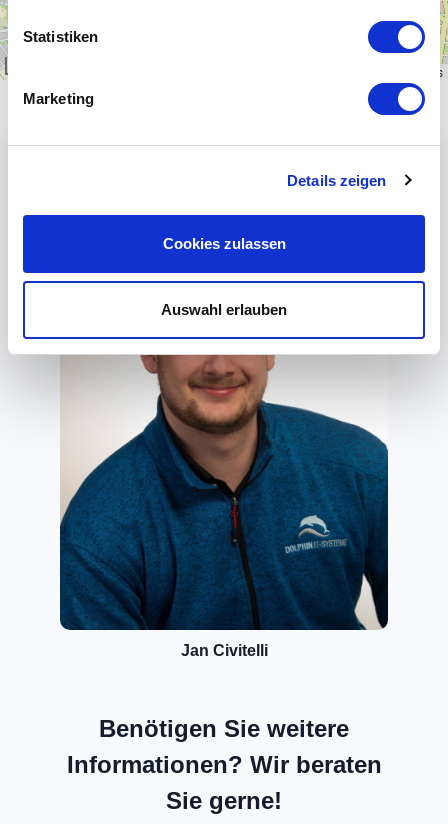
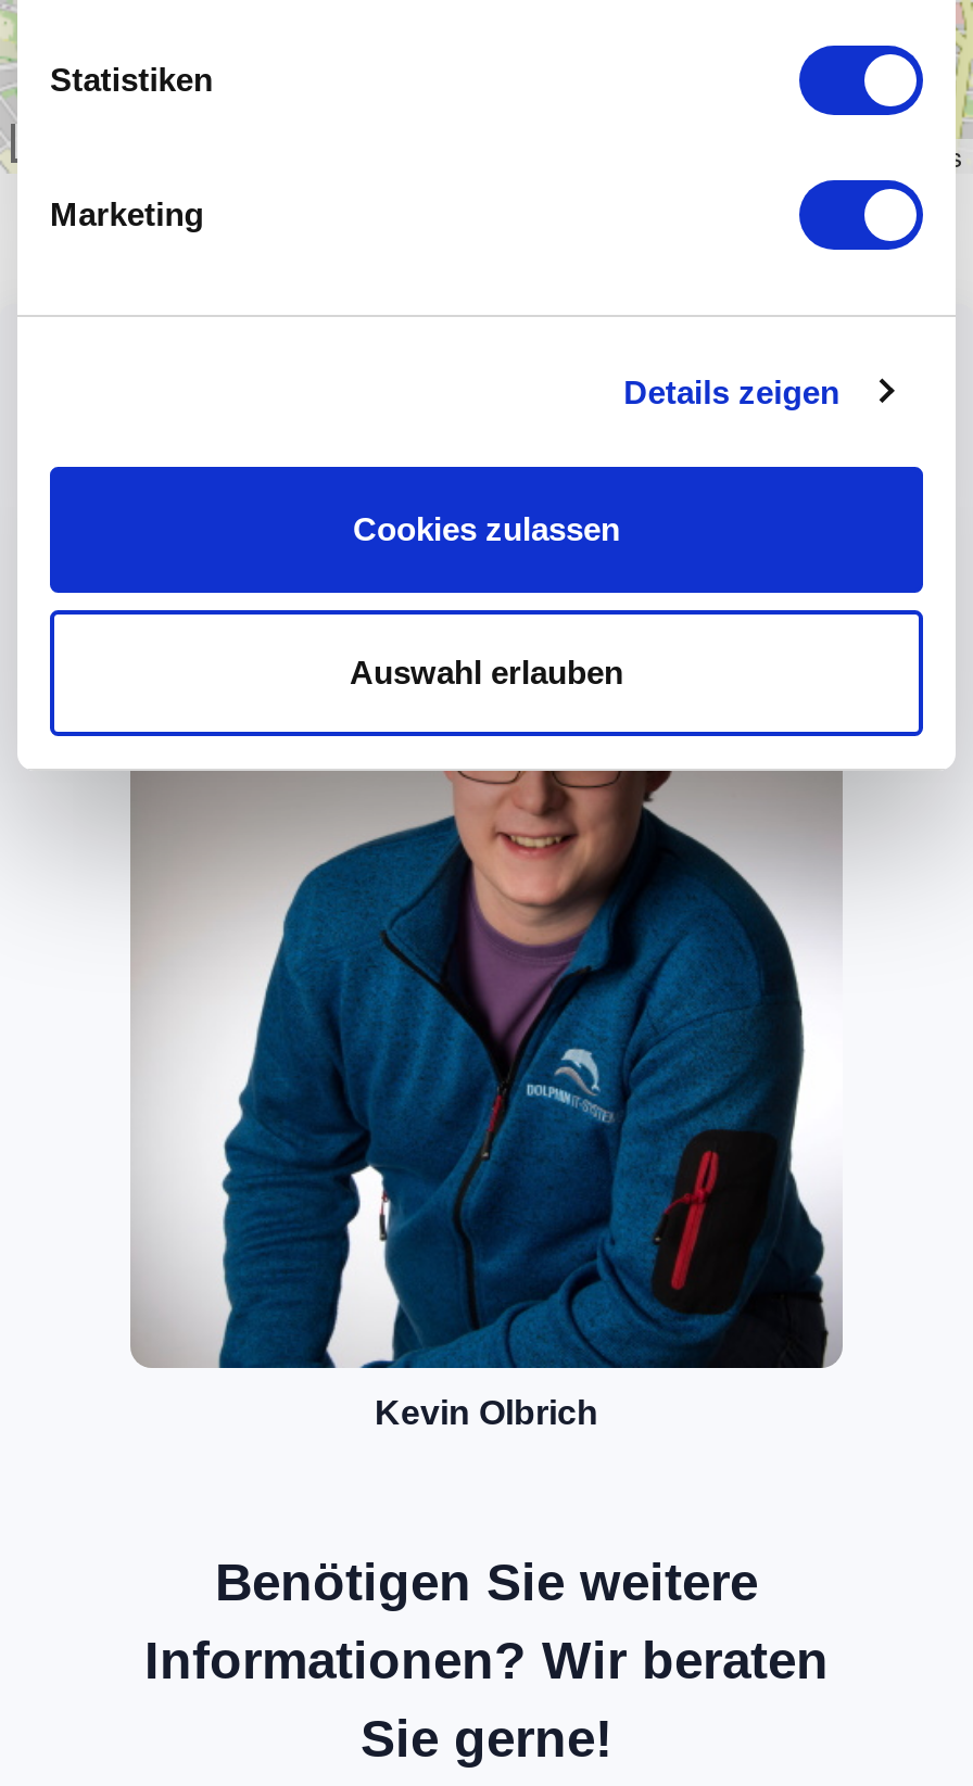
- [image]
- Jan Civitelli
+ [image]
+ Kevin Olbrich
